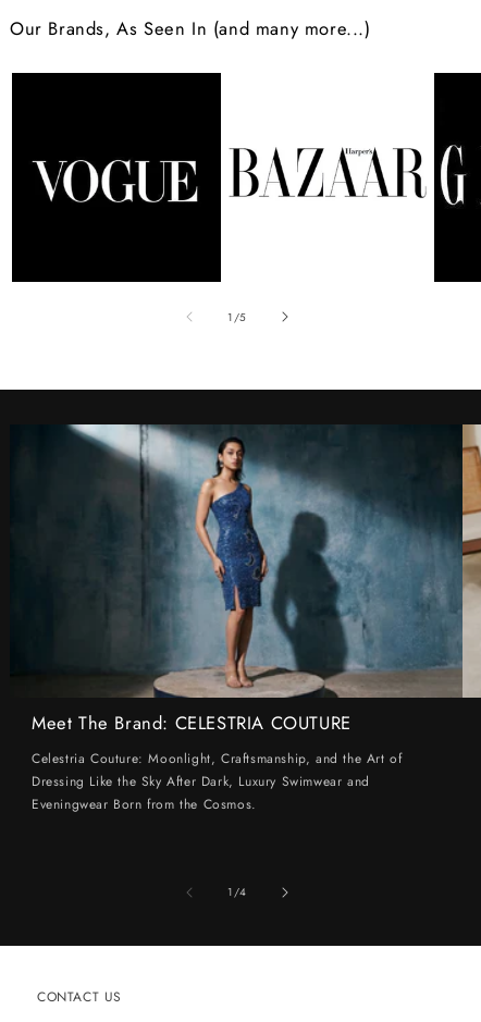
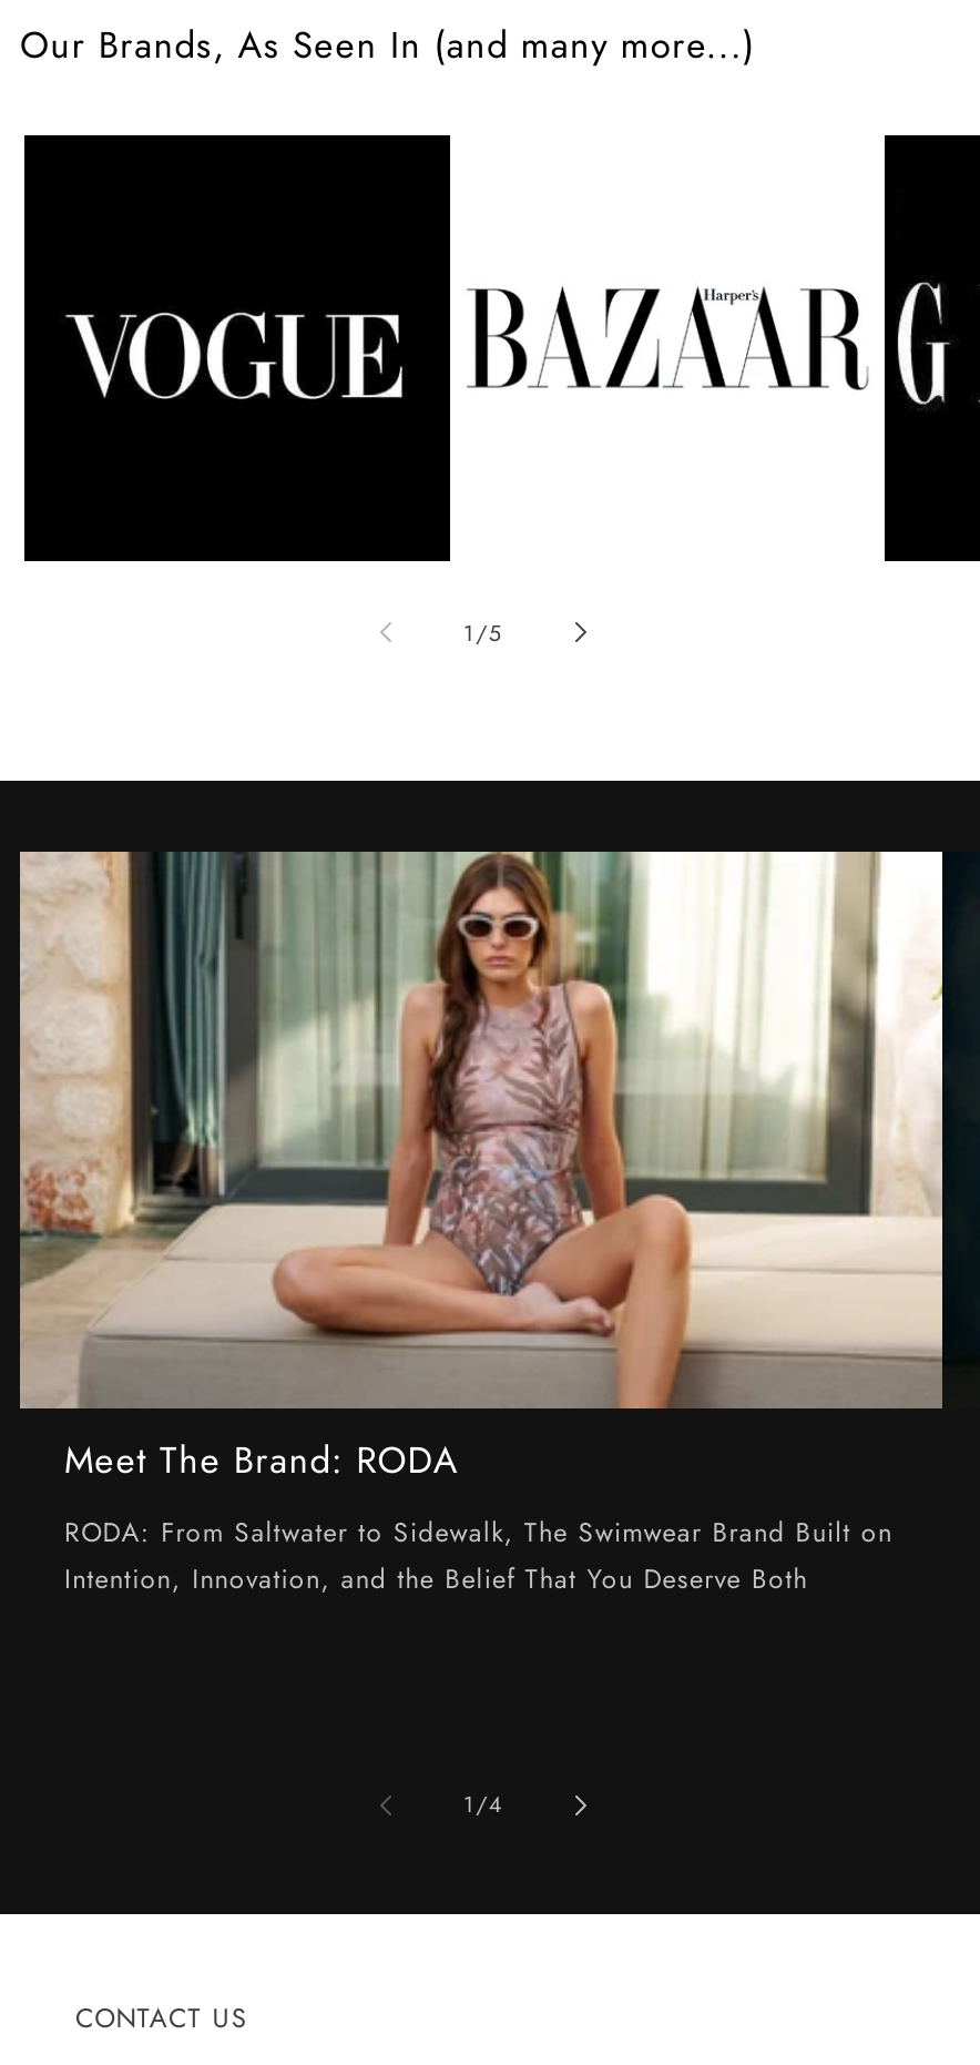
- [image]
- Meet The Brand: CELESTRIA COUTURE
+ [image]
+ Meet The Brand: RODA

- Celestria Couture: Moonlight, Craftsmanship, and the Art of
- Dressing Like the Sky After Dark, Luxury Swimwear and
- Eveningwear Born from the Cosmos.
+ RODA: From Saltwater to Sidewalk, The Swimwear Brand Built on
+ Intention, Innovation, and the Belief That You Deserve Both
